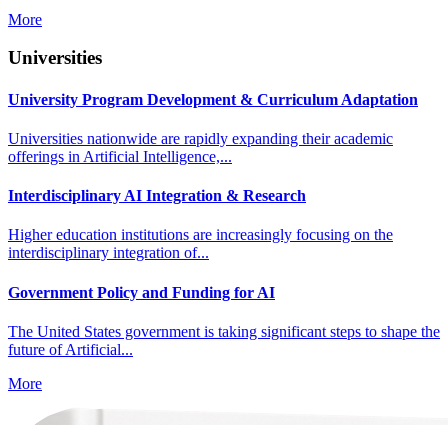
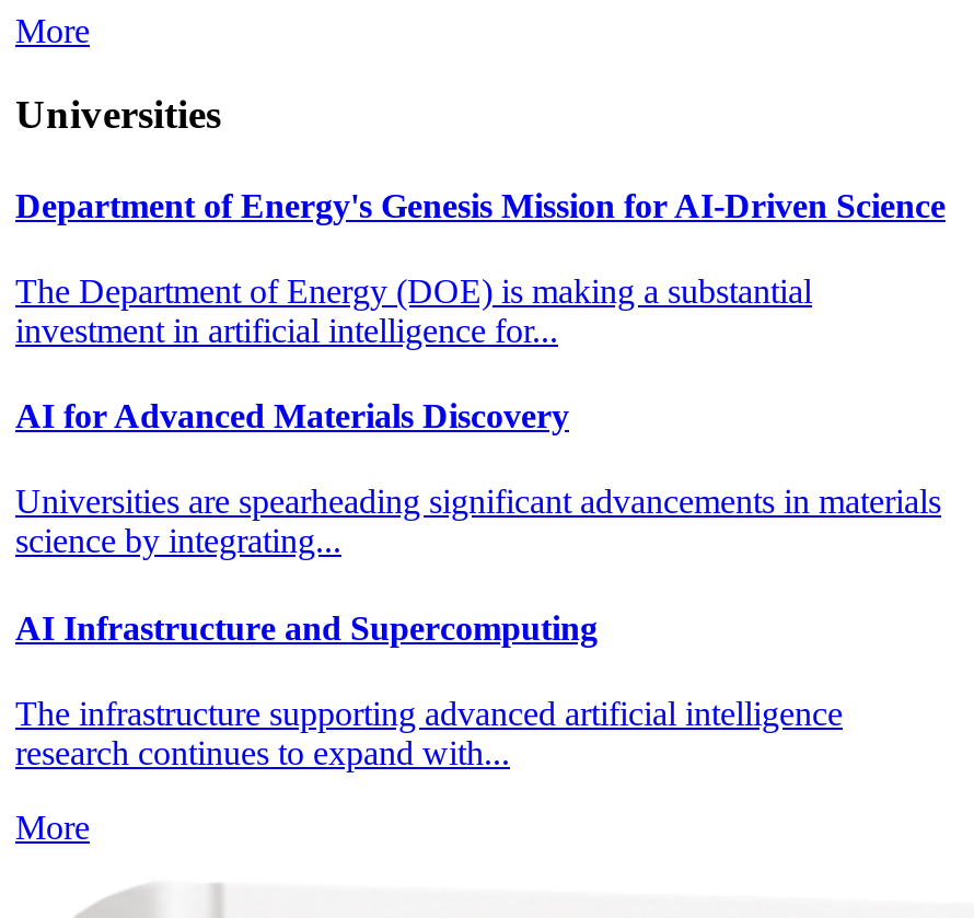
- University Program Development & Curriculum Adaptation
+ Department of Energy's Genesis Mission for AI-Driven Science

- Universities nationwide are rapidly expanding their academic
- offerings in Artificial Intelligence,...
+ The Department of Energy (DOE) is making a substantial
+ investment in artificial intelligence for...

- Interdisciplinary AI Integration & Research
+ AI for Advanced Materials Discovery

- Higher education institutions are increasingly focusing on the
- interdisciplinary integration of...
+ Universities are spearheading significant advancements in materials
+ science by integrating...

- Government Policy and Funding for AI
+ AI Infrastructure and Supercomputing

- The United States government is taking significant steps to shape the
- future of Artificial...
+ The infrastructure supporting advanced artificial intelligence
+ research continues to expand with...
